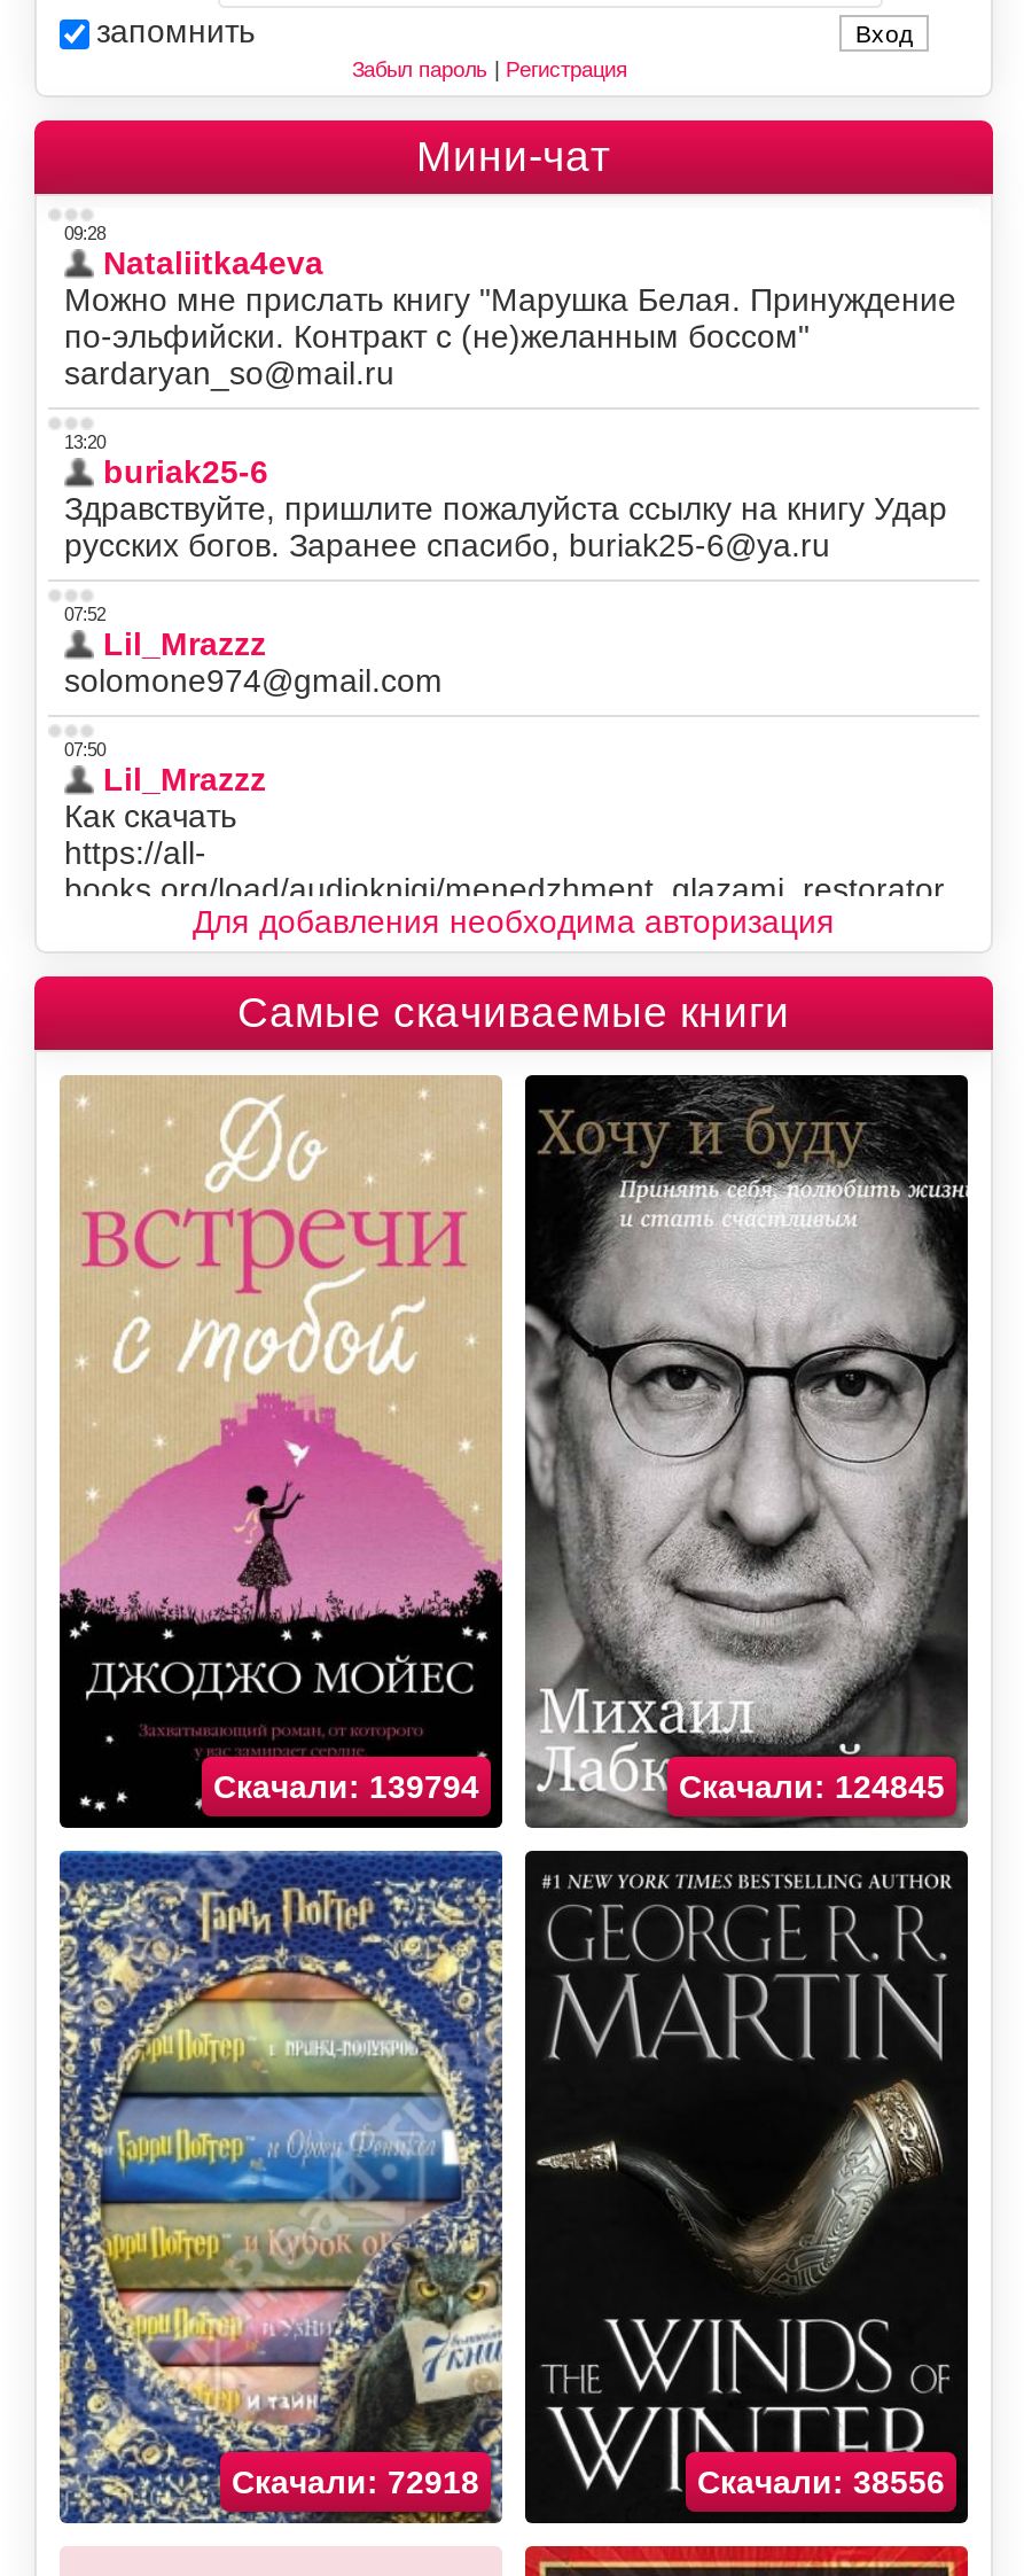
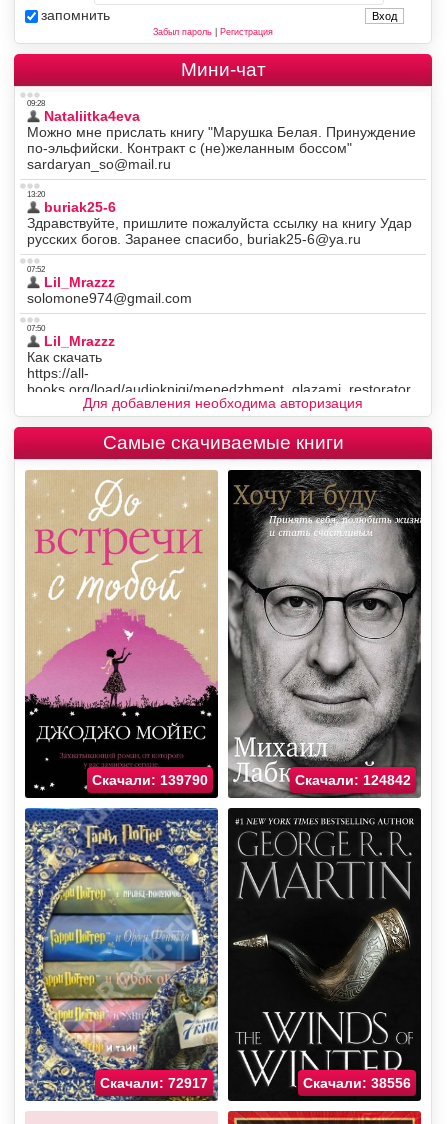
- Скачали: 139794
+ Скачали: 139790

- Скачали: 124845
+ Скачали: 124842

- Скачали: 72918
+ Скачали: 72917
